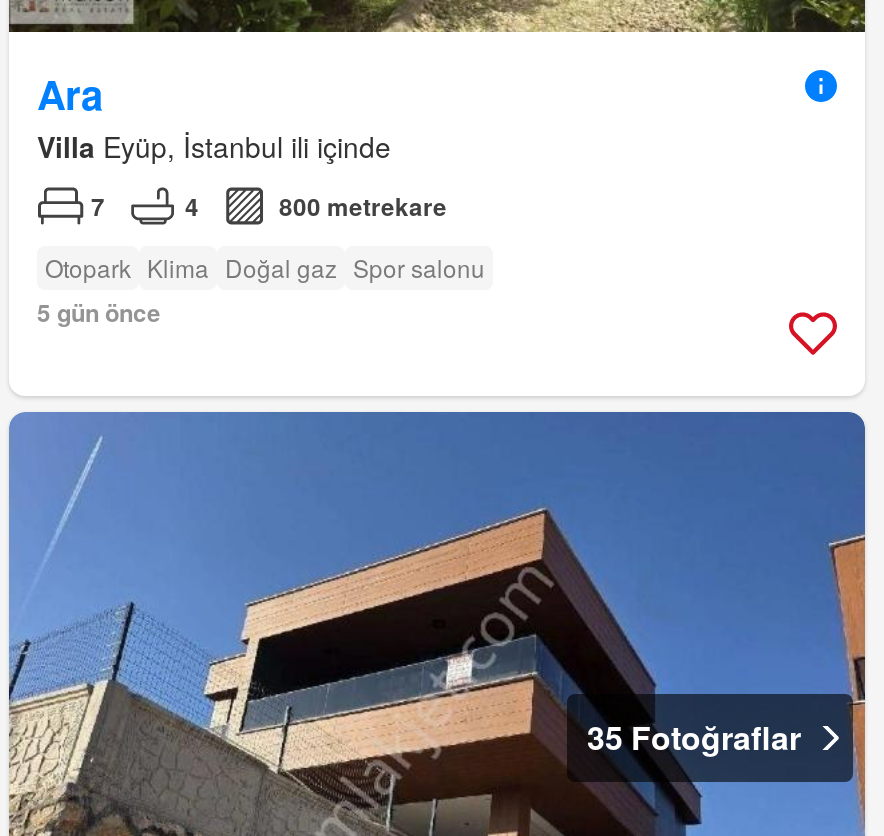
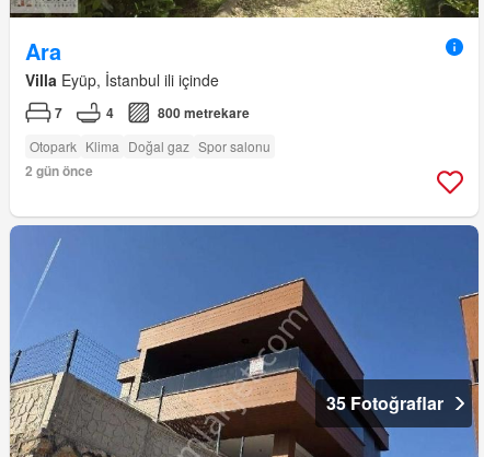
- 5 gün önce
+ 2 gün önce
